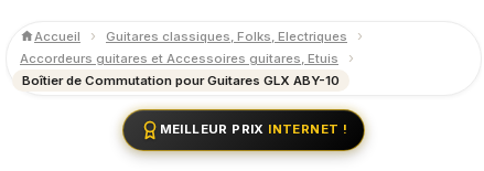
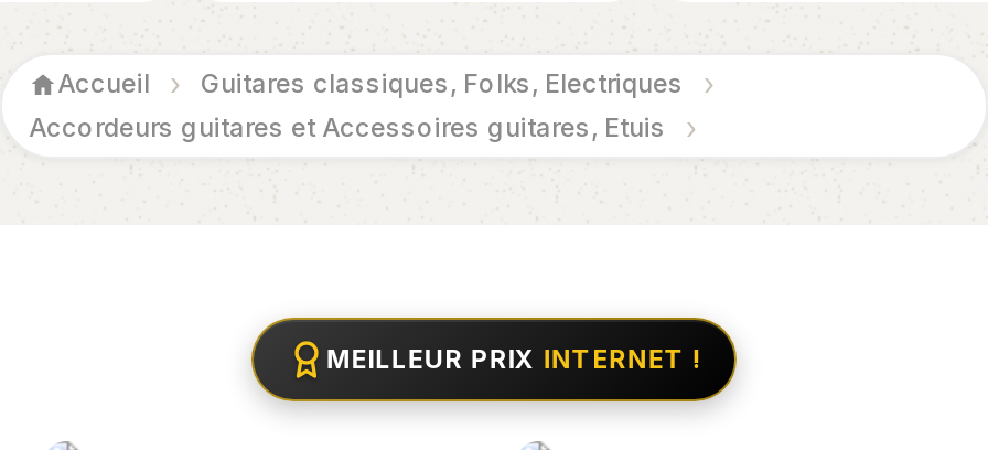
- Boîtier de Commutation pour Guitares GLX ABY-10
